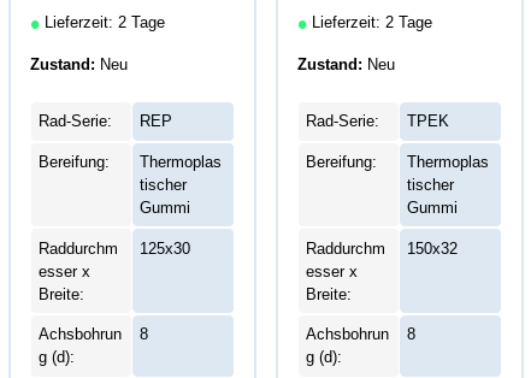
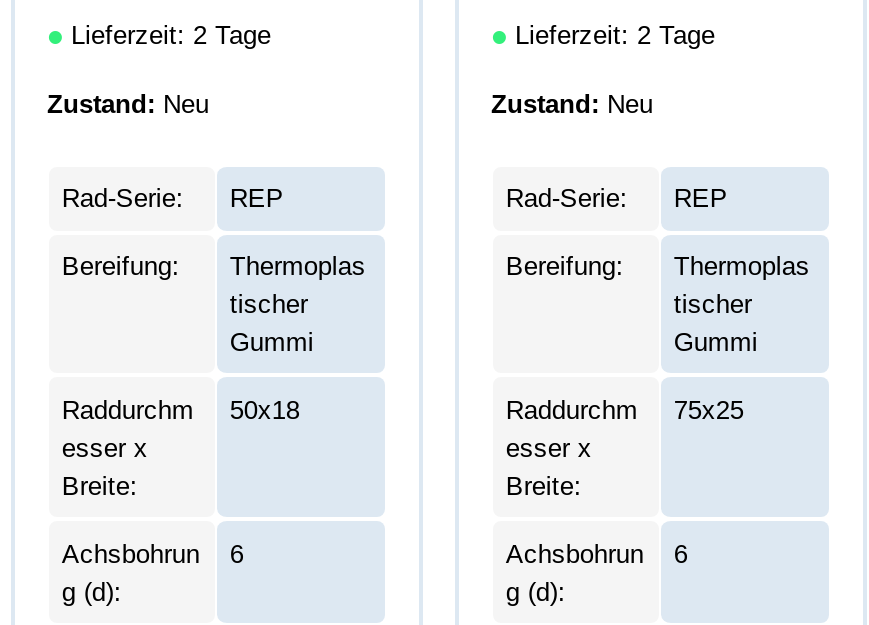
- TPEK
+ REP

- Raddurchm 125x30
+ Raddurchm 50x18

- Raddurchm 150x32
+ Raddurchm 75x25

- Achsbohrun 8
+ Achsbohrun 6

- Achsbohrun 8
+ Achsbohrun 6
